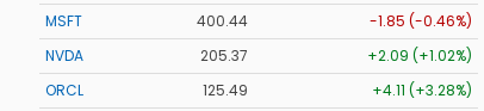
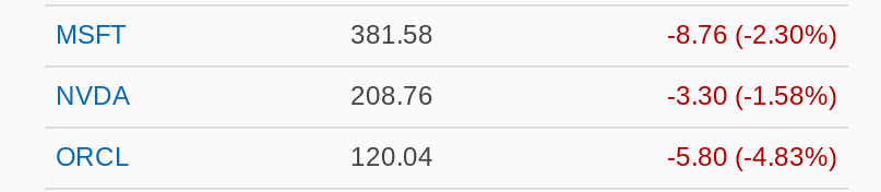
- 400.44
+ 381.58

- -1.85 (-0.46%)
+ -8.76 (-2.30%)

- 205.37
+ 208.76

- +2.09 (+1.02%)
+ -3.30 (-1.58%)

- 125.49
+ 120.04

- +4.11 (+3.28%)
+ -5.80 (-4.83%)
